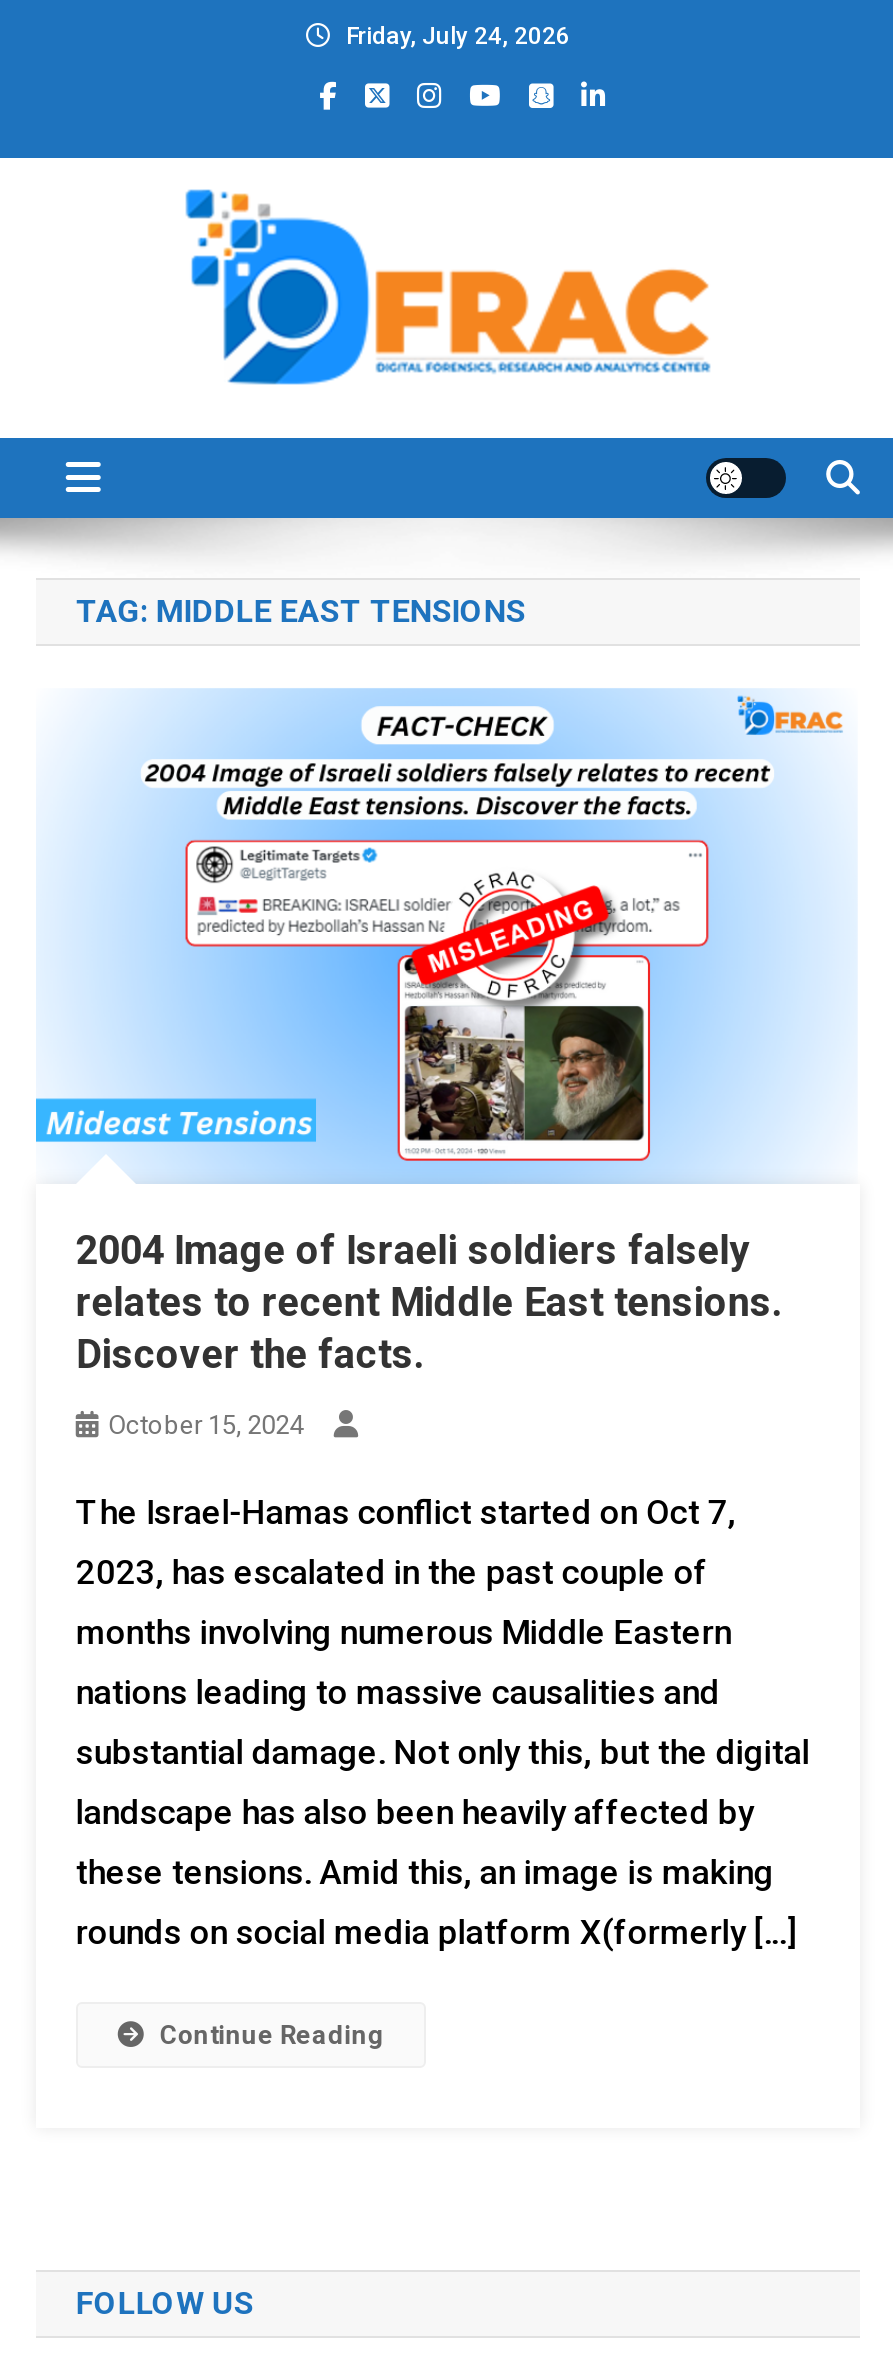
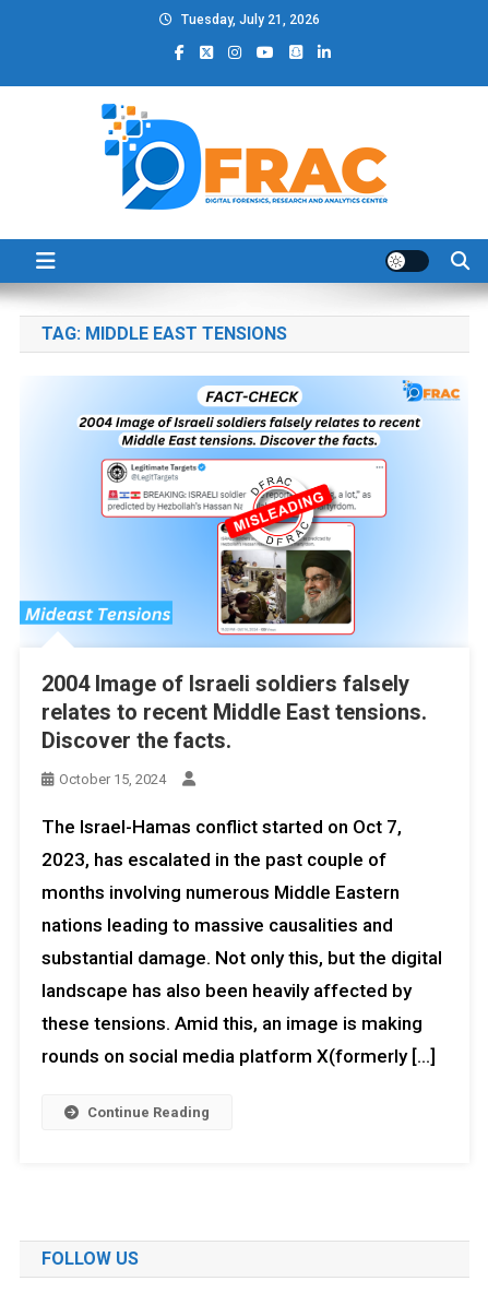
- Friday, July 24, 2026
+ Tuesday, July 21, 2026
